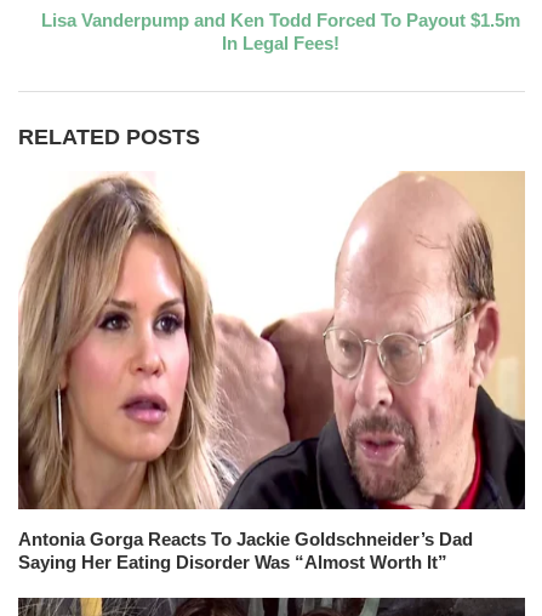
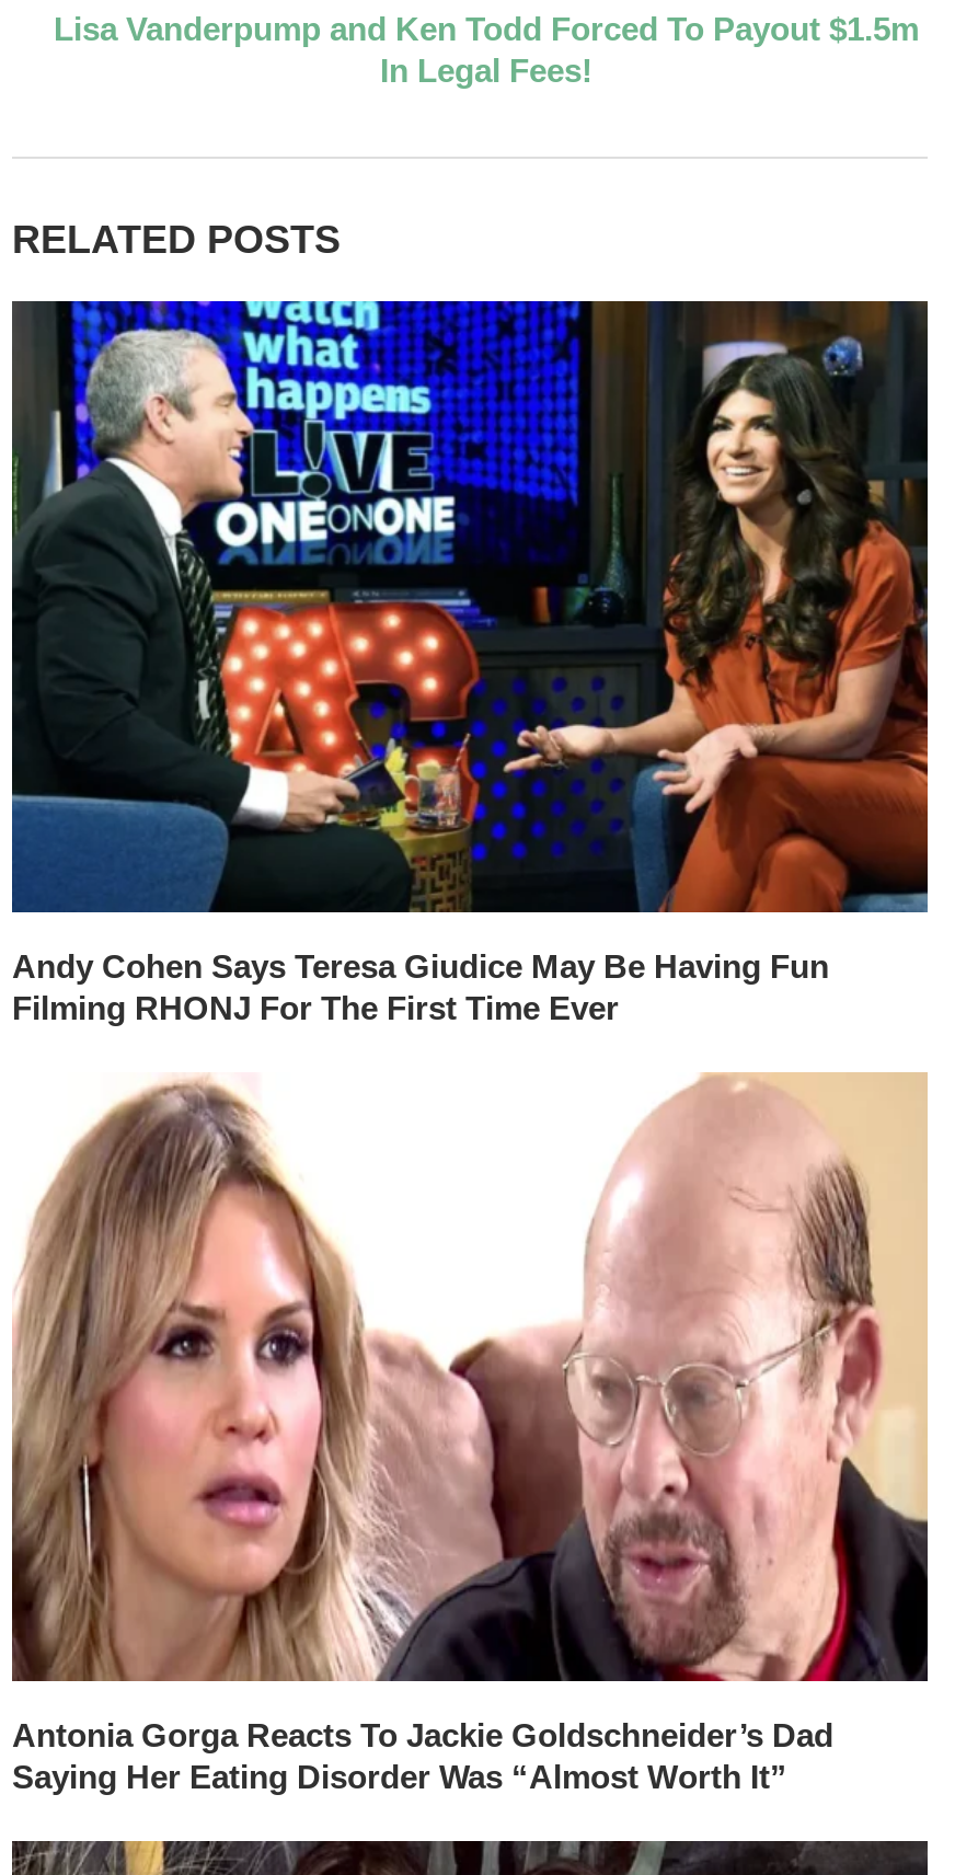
+ [image]
+ Andy Cohen Says Teresa Giudice May Be Having Fun
+ Filming RHONJ For The First Time Ever
